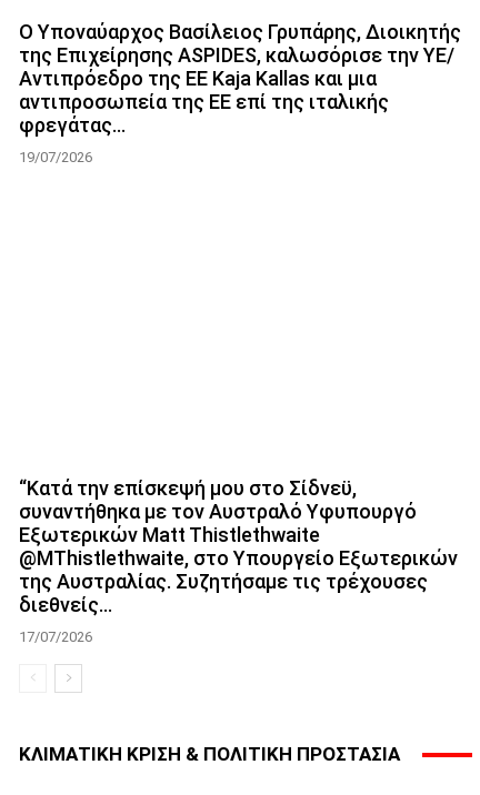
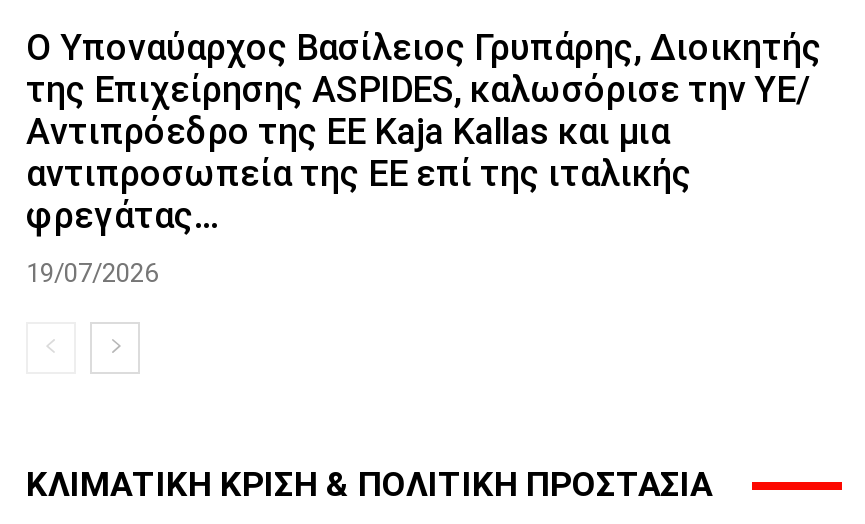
- “Κατά την επίσκεψή μου στο Σίδνεϋ,
- συναντήθηκα με τον Αυστραλό Υφυπουργό
- Εξωτερικών Matt Thistlethwaite
- @MThistlethwaite, στο Υπουργείο Εξωτερικών
- της Αυστραλίας. Συζητήσαμε τις τρέχουσες
- διεθνείς...
- 17/07/2026
